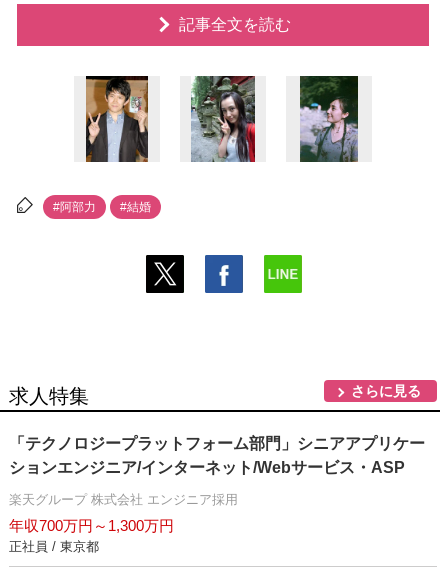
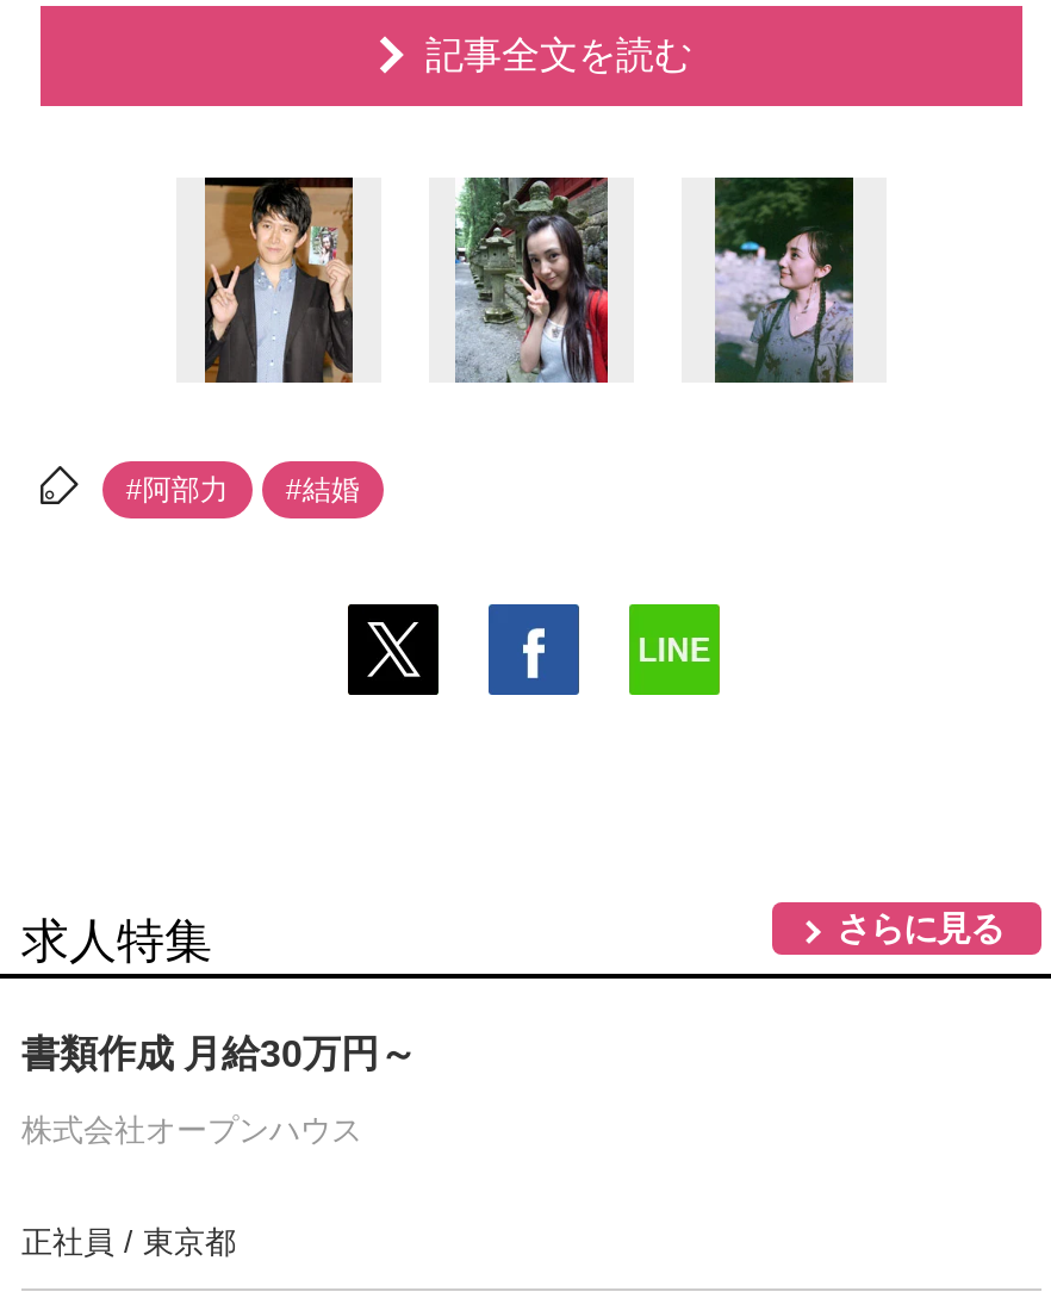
- 「テクノロジープラットフォーム部門」シニアアプリケー
- ションエンジニア/インターネット/Webサービス・ASP
- 楽天グループ 株式会社 エンジニア採用
- 年収700万円～1,300万円
+ 書類作成 月給30万円～
+ 株式会社オープンハウス
